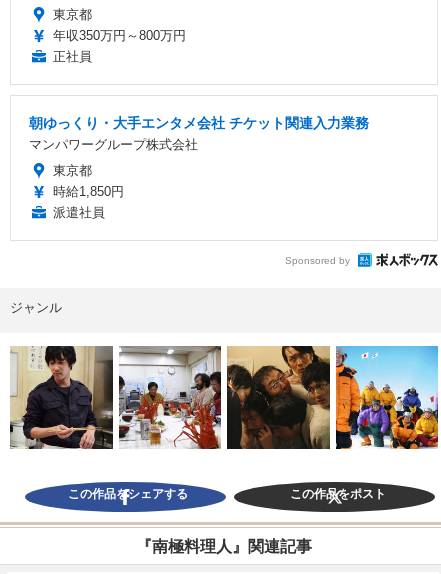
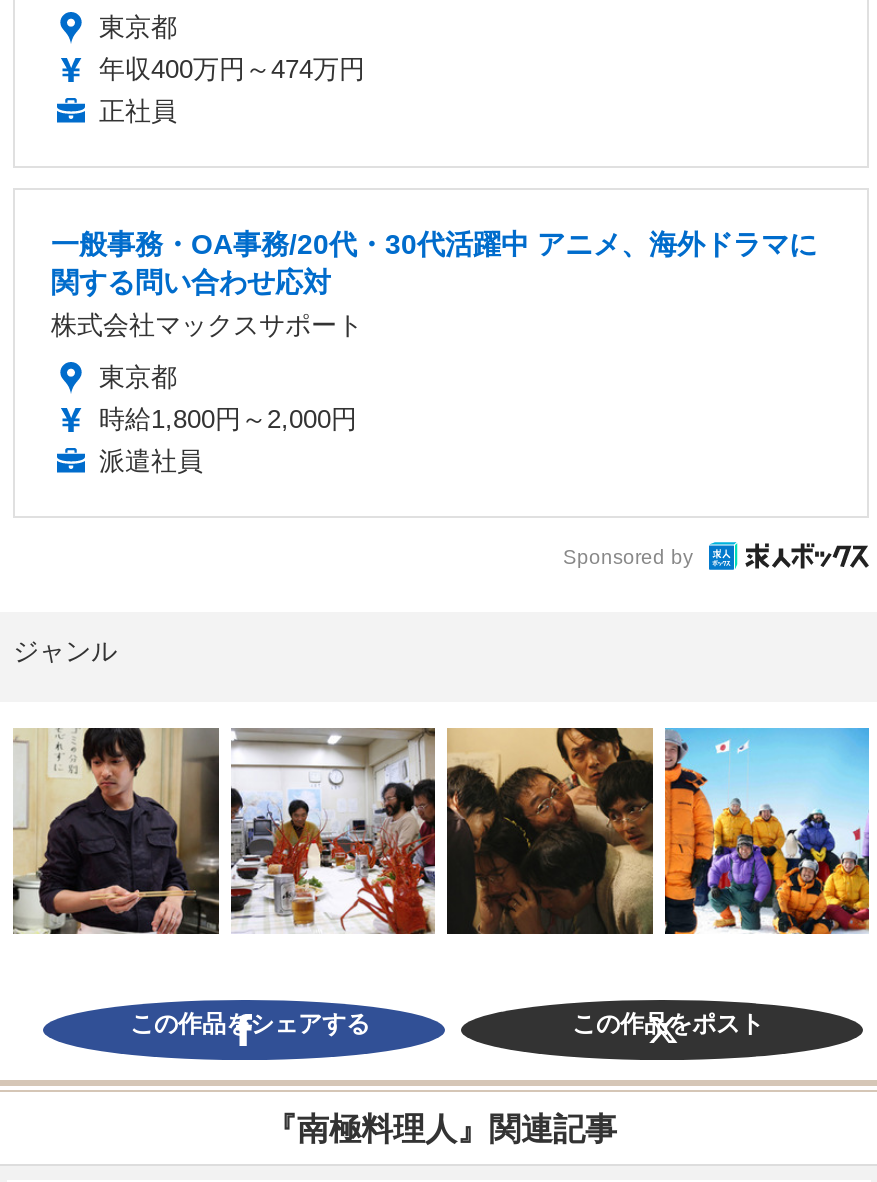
- 年収350万円～800万円
+ 年収400万円～474万円

- 朝ゆっくり・大手エンタメ会社 チケット関連入力業務
- マンパワーグループ株式会社
+ 一般事務・OA事務/20代・30代活躍中 アニメ、海外ドラマに
+ 関する問い合わせ応対
+ 株式会社マックスサポート

- 時給1,850円
+ 時給1,800円～2,000円
